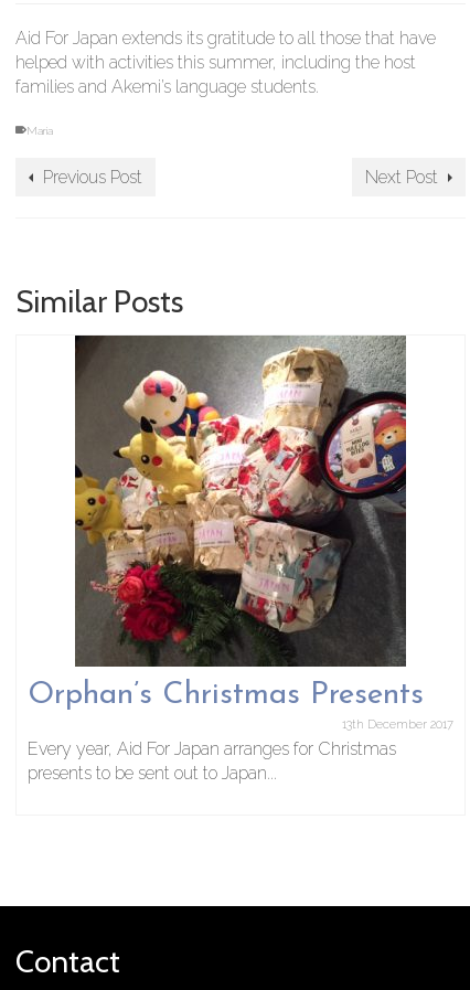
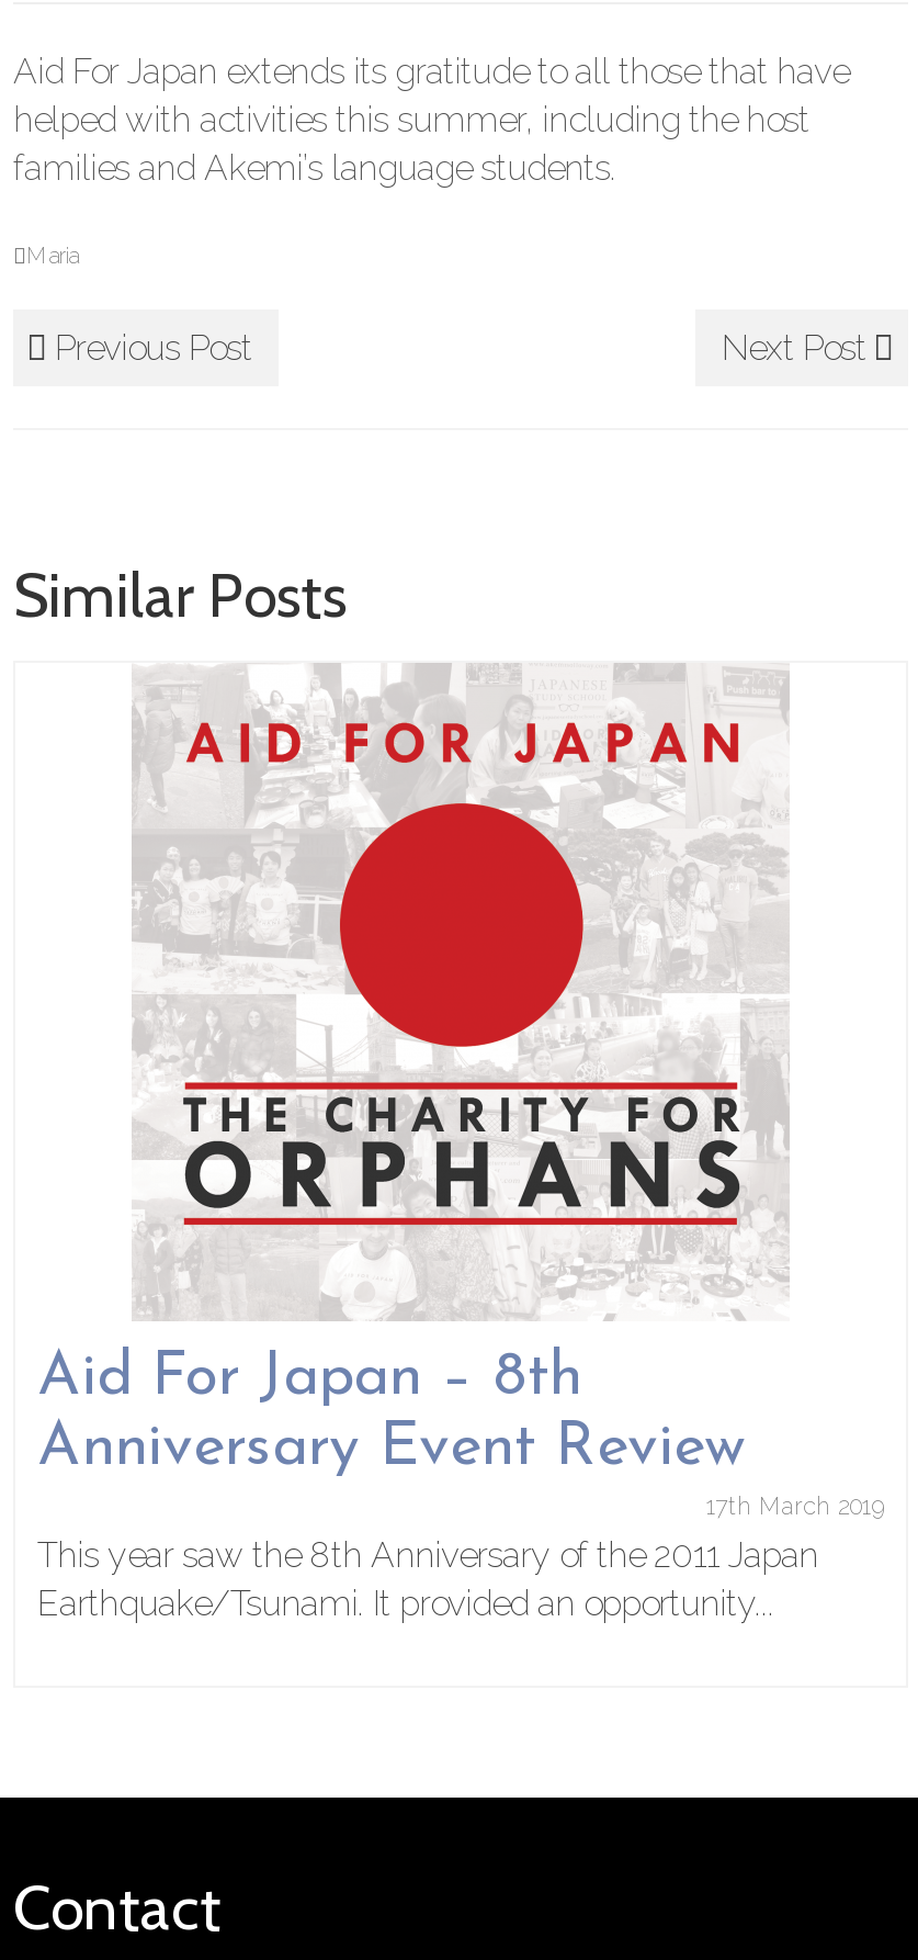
- [image]
- Orphan’s Christmas Presents
- 13th December 2017
- Every year, Aid For Japan arranges for Christmas
- presents to be sent out to Japan...
+ [image]
+ Aid For Japan – 8th
+ Anniversary Event Review
+ 17th March 2019
+ This year saw the 8th Anniversary of the 2011 Japan
+ Earthquake/Tsunami. It provided an opportunity...
